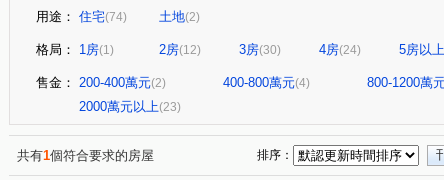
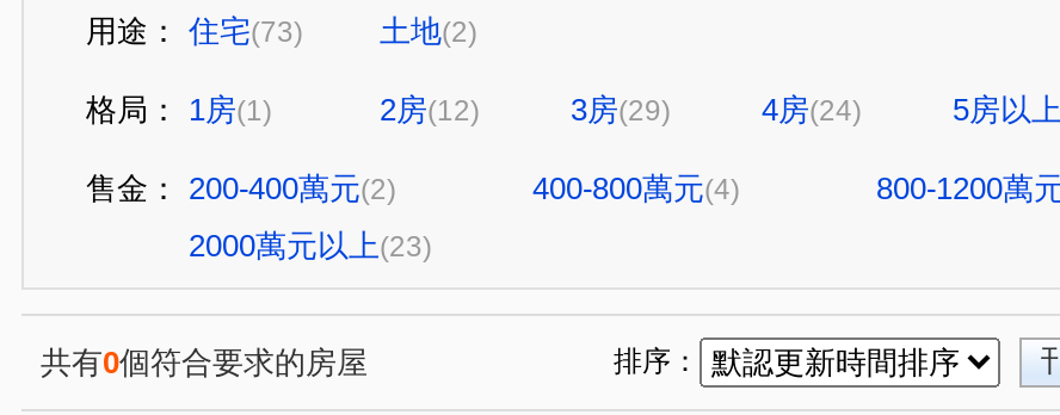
- 用途： 住宅(74)
+ 用途： 住宅(73)

- 3房(30)
+ 3房(29)

- 共有1個符合要求的房屋
+ 共有0個符合要求的房屋
